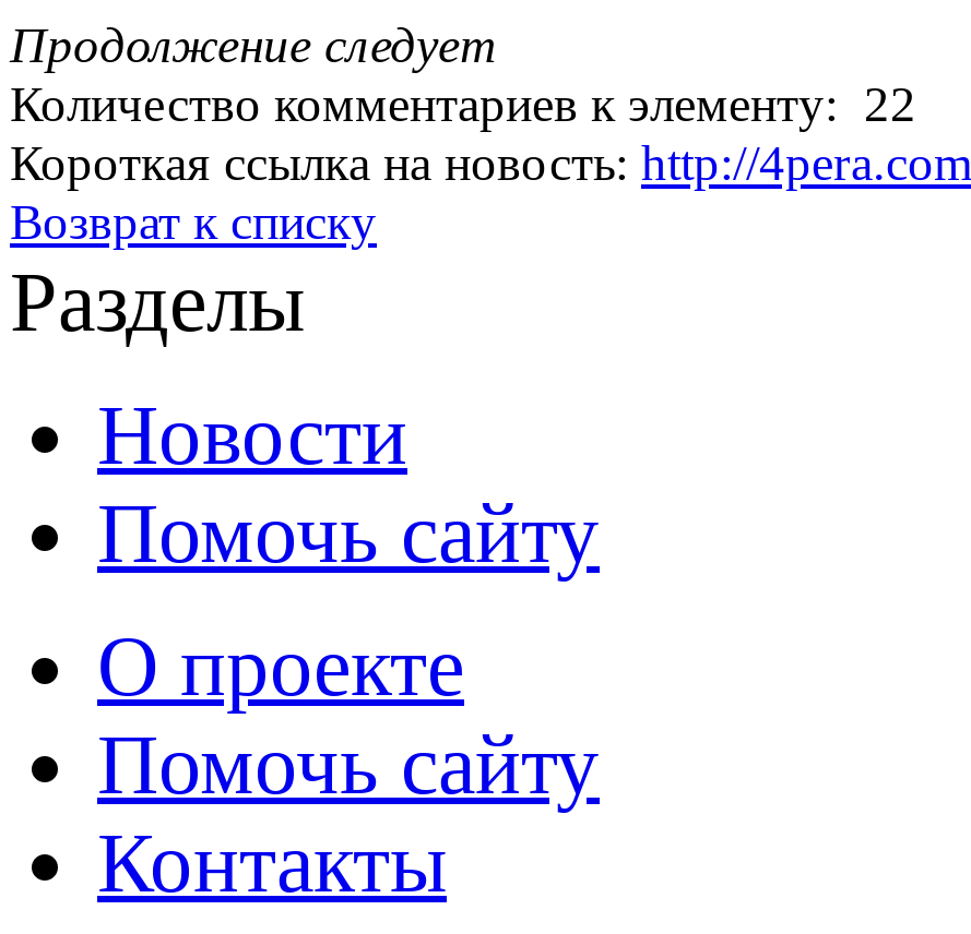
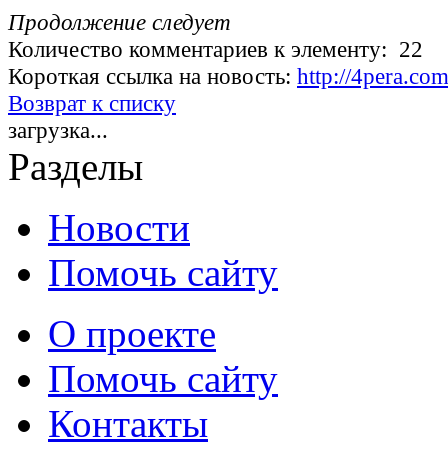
+ загрузка...
